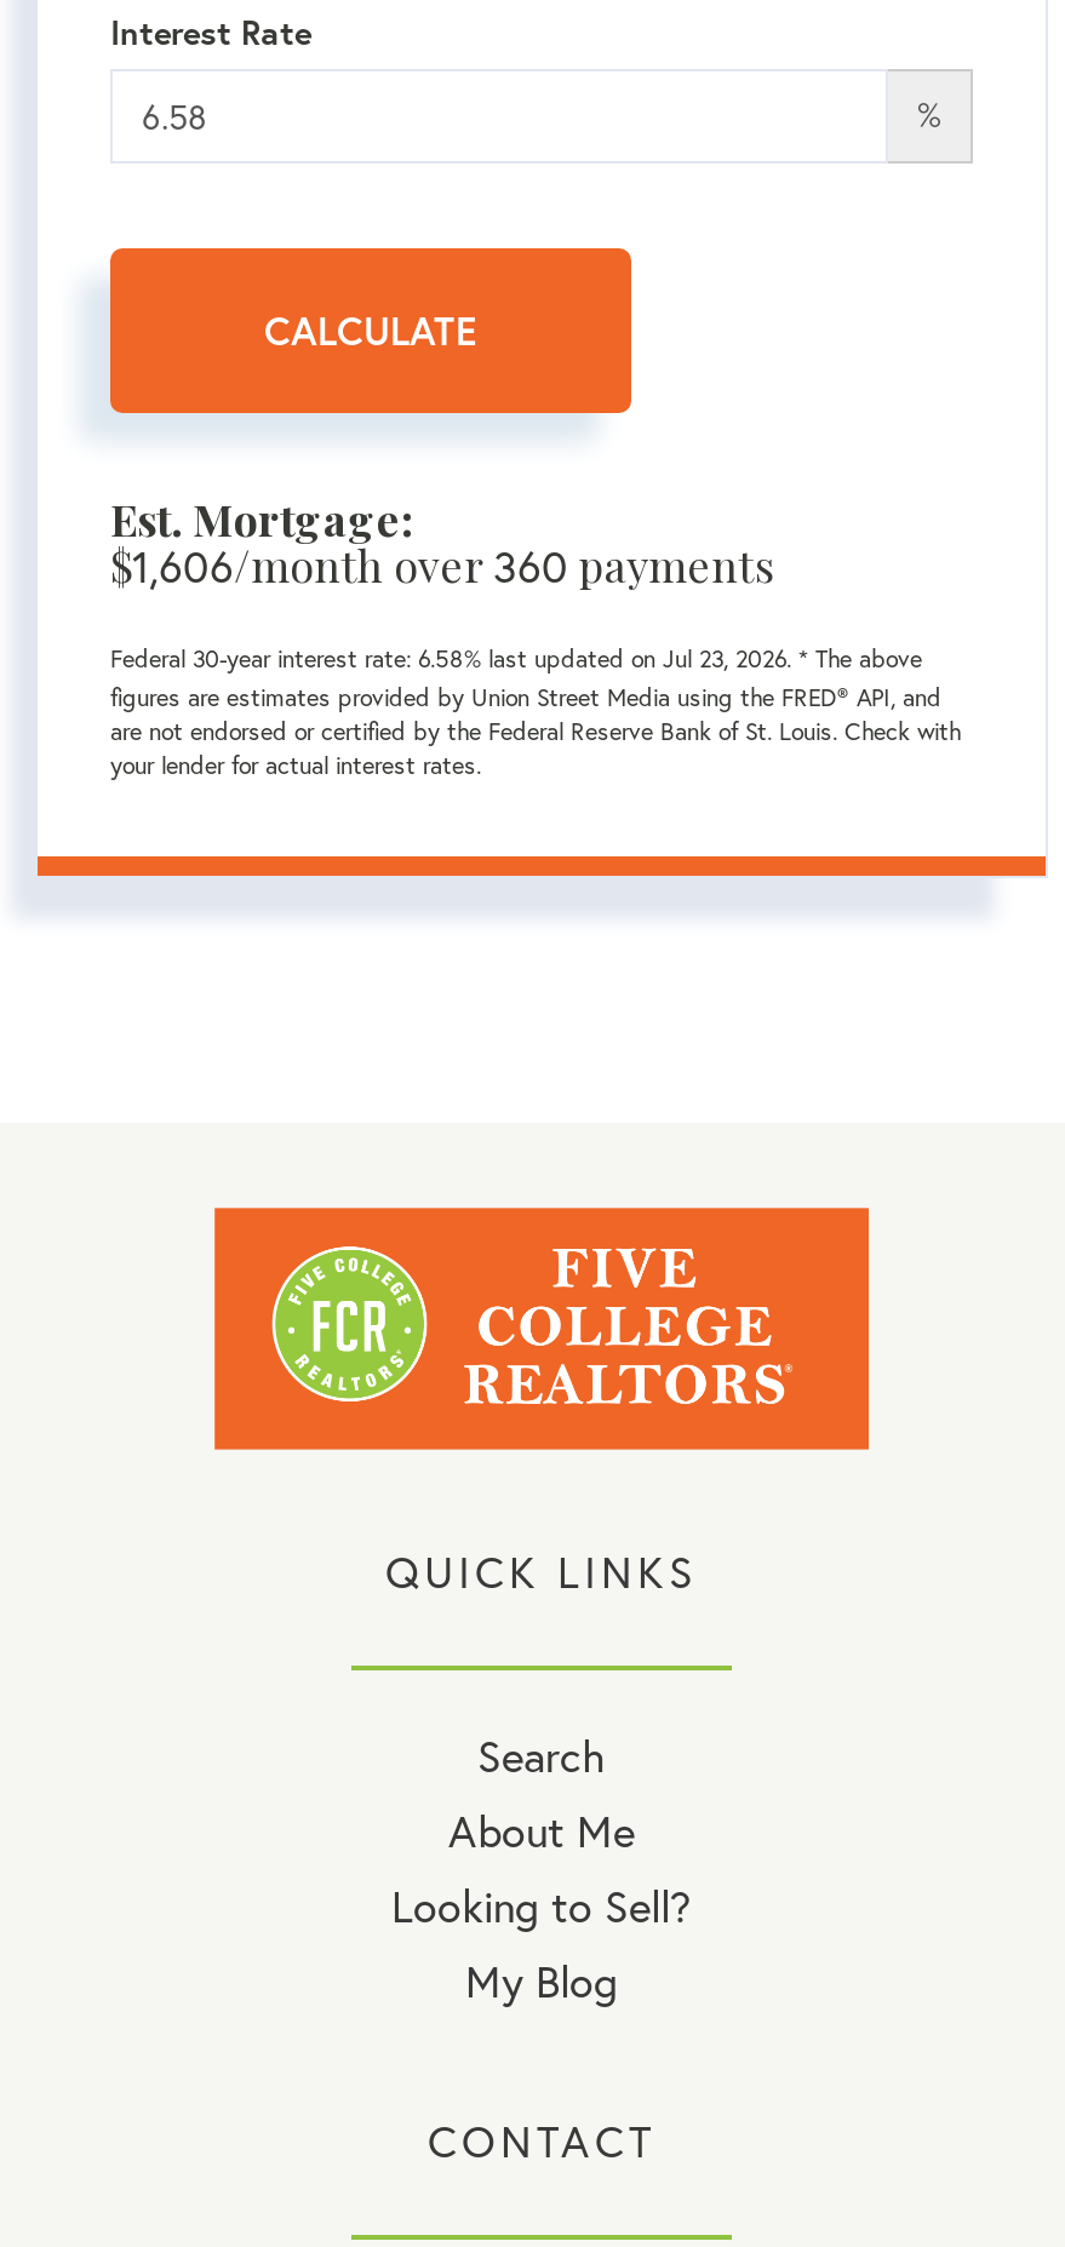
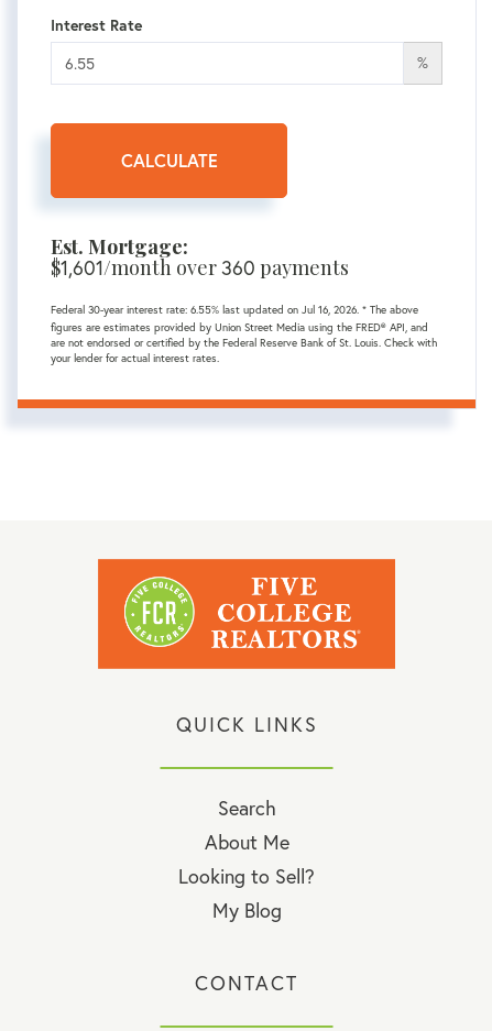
- $1,606/month over 360 payments
+ $1,601/month over 360 payments

- Federal 30-year interest rate: 6.58% last updated on Jul 23, 2026. * The above
+ Federal 30-year interest rate: 6.55% last updated on Jul 16, 2026. * The above
